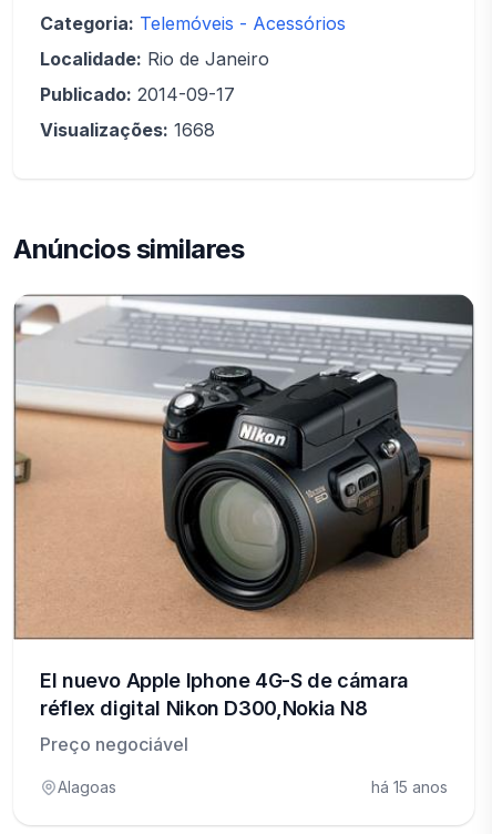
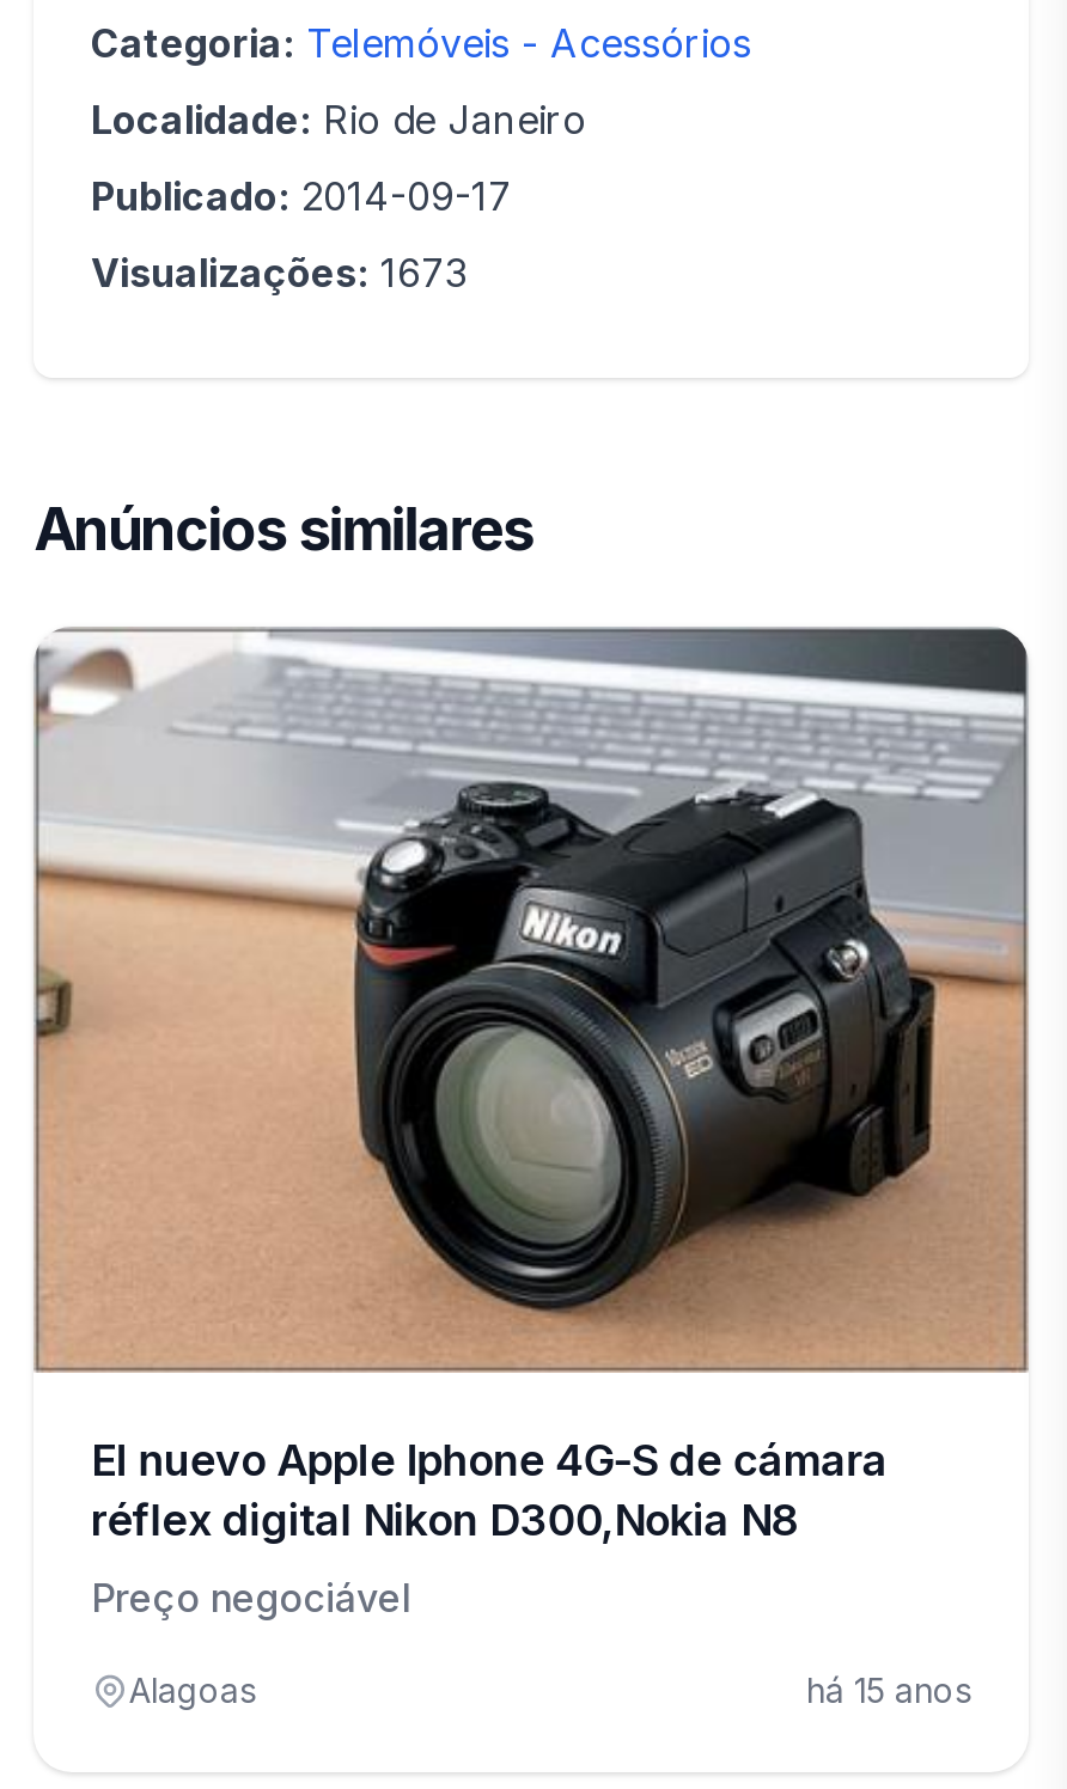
- Visualizações: 1668
+ Visualizações: 1673
